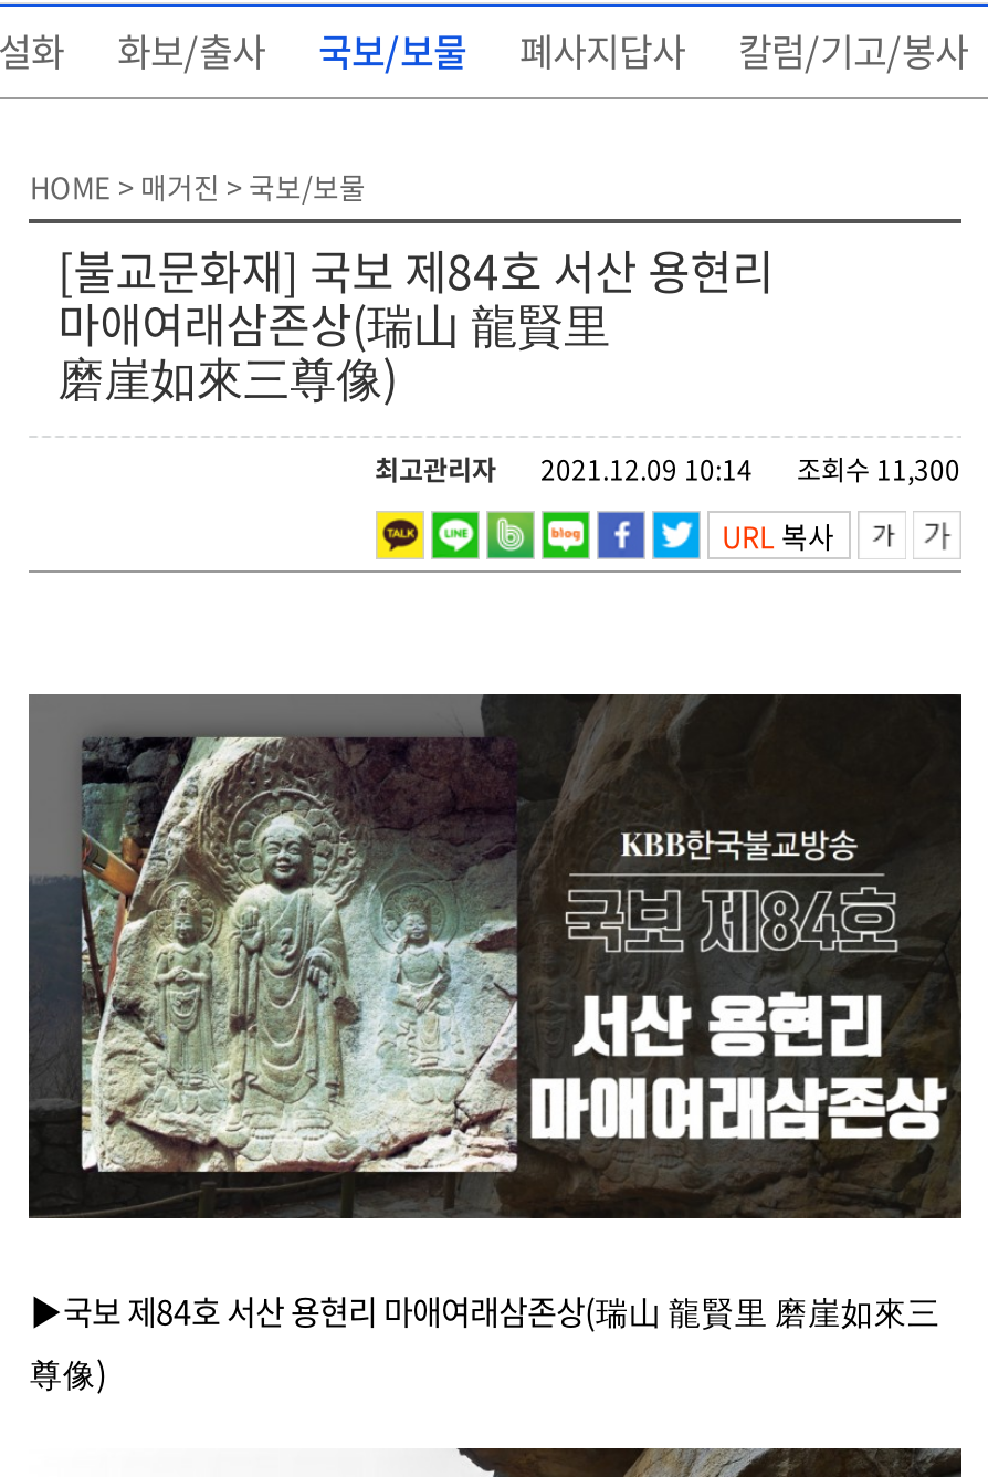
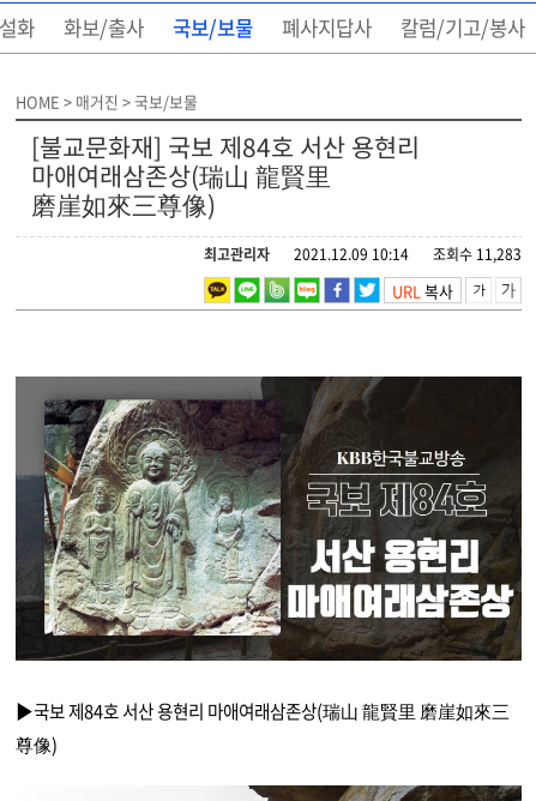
- 최고관리자 2021.12.09 10:14 조회수 11,300
+ 최고관리자 2021.12.09 10:14 조회수 11,283
